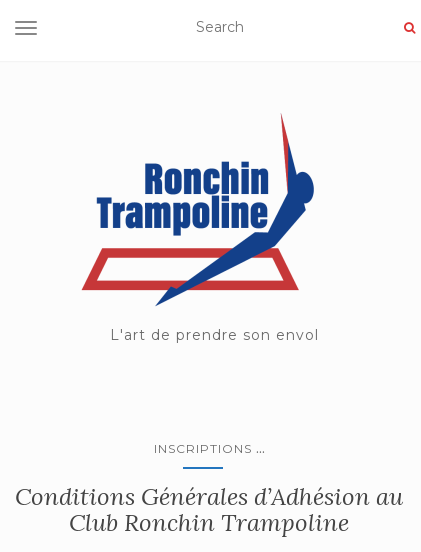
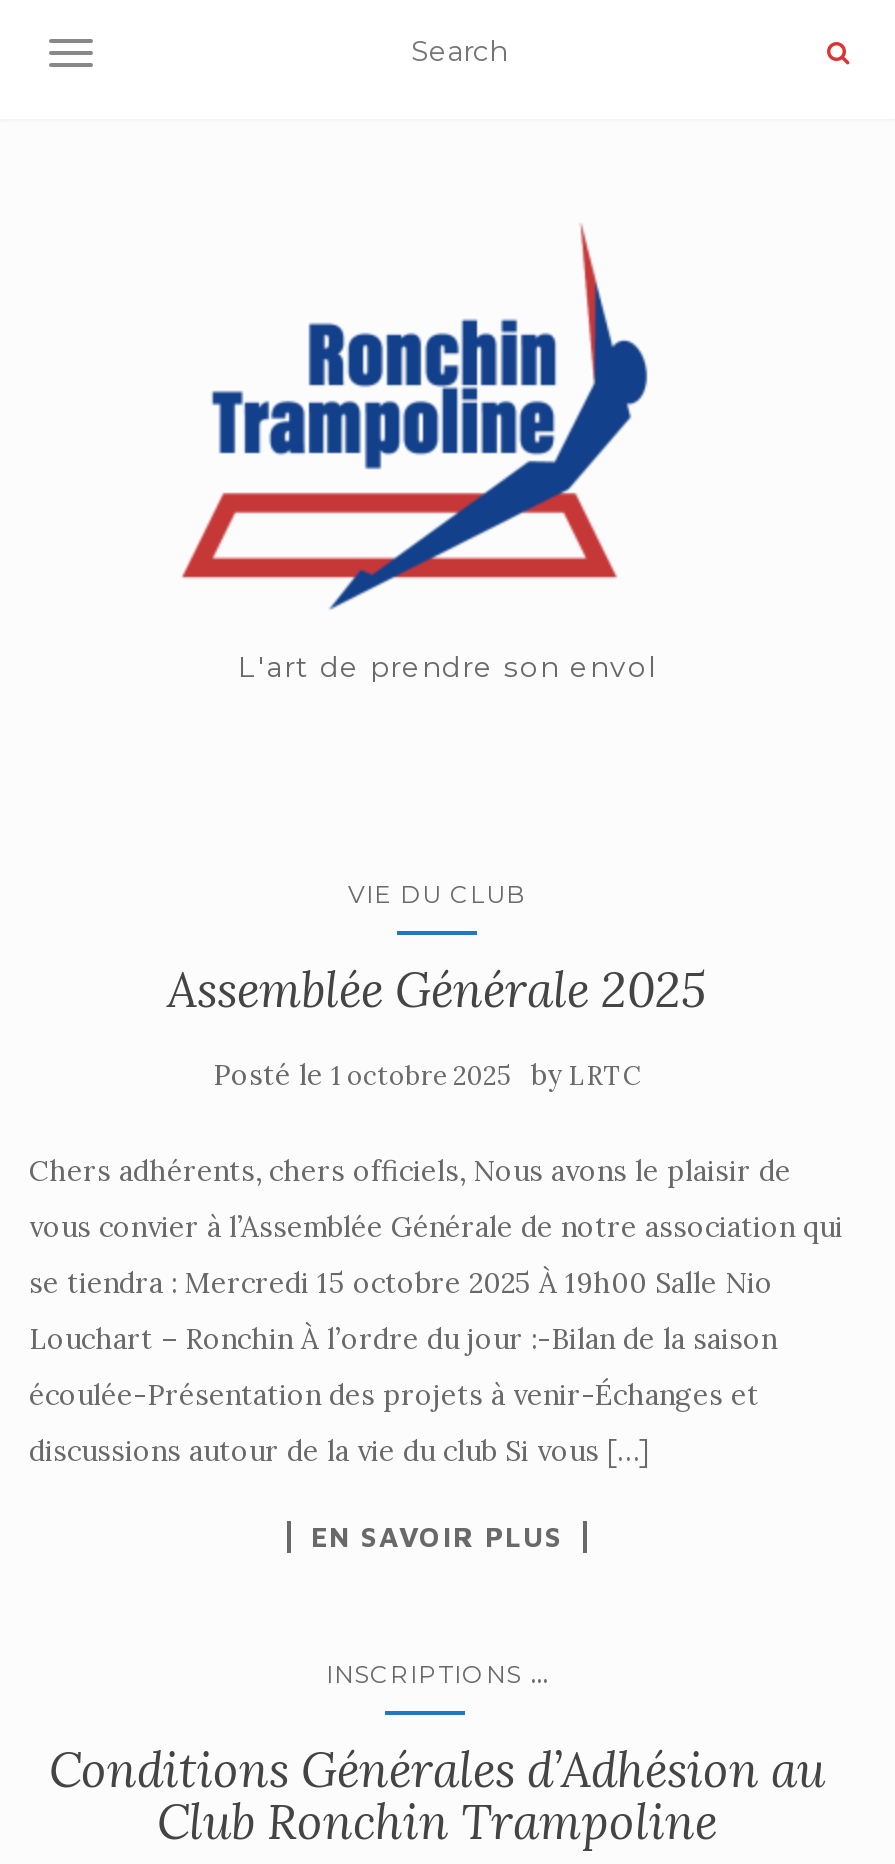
+ VIE DU CLUB
+ Assemblée Générale 2025
+ Posté le 1 octobre 2025 by LRTC
+ Chers adhérents, chers officiels, Nous avons le plaisir de
+ vous convier à l’Assemblée Générale de notre association qui
+ se tiendra : Mercredi 15 octobre 2025 À 19h00 Salle Nio
+ Louchart – Ronchin À l’ordre du jour :-Bilan de la saison
+ écoulée-Présentation des projets à venir-Échanges et
+ discussions autour de la vie du club Si vous […]
+ EN SAVOIR PLUS
